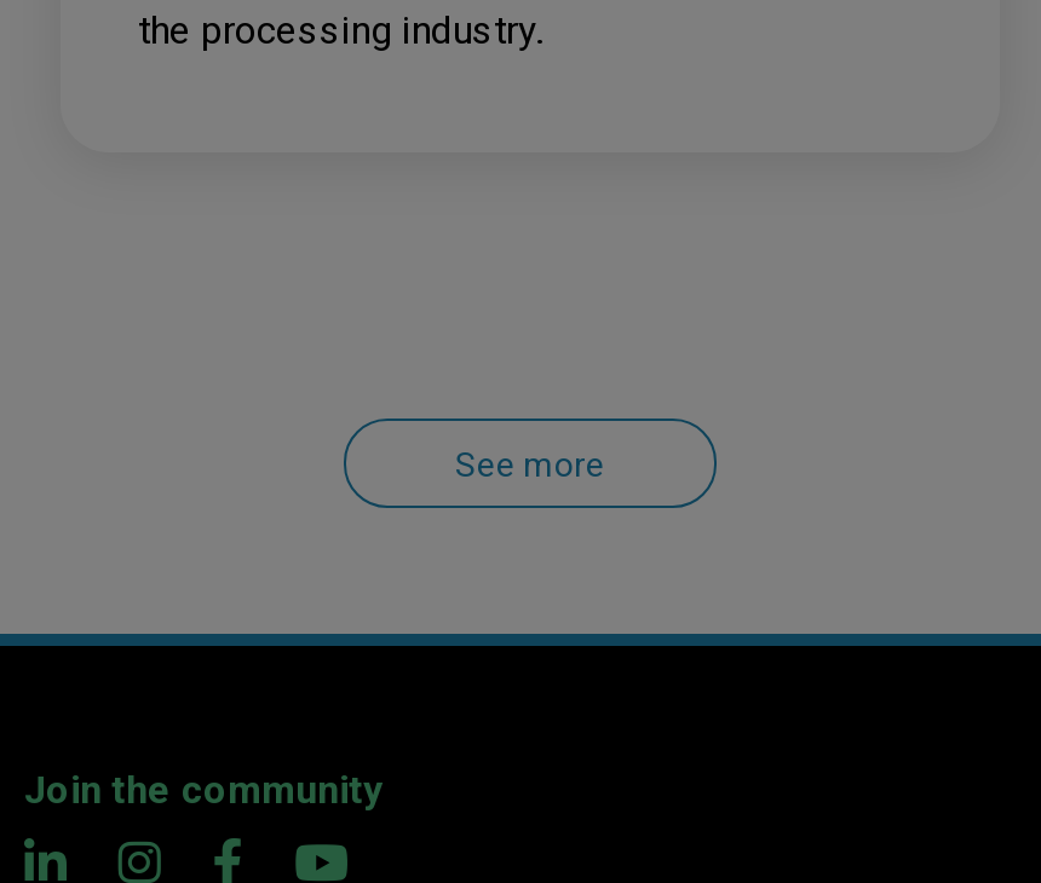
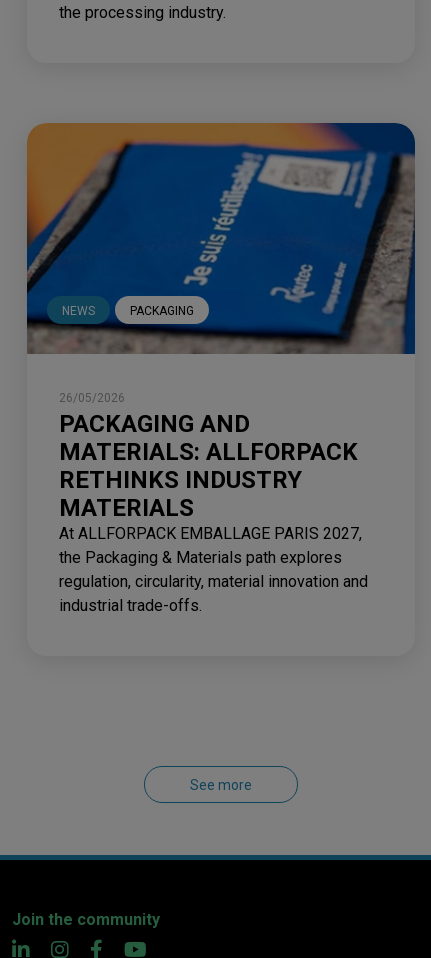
+ [image]
+ NEWS
+ PACKAGING

+ 26/05/2026
+ PACKAGING AND
+ MATERIALS: ALLFORPACK
+ RETHINKS INDUSTRY
+ MATERIALS
+ At ALLFORPACK EMBALLAGE PARIS 2027,
+ the Packaging & Materials path explores
+ regulation, circularity, material innovation and
+ industrial trade-offs.
